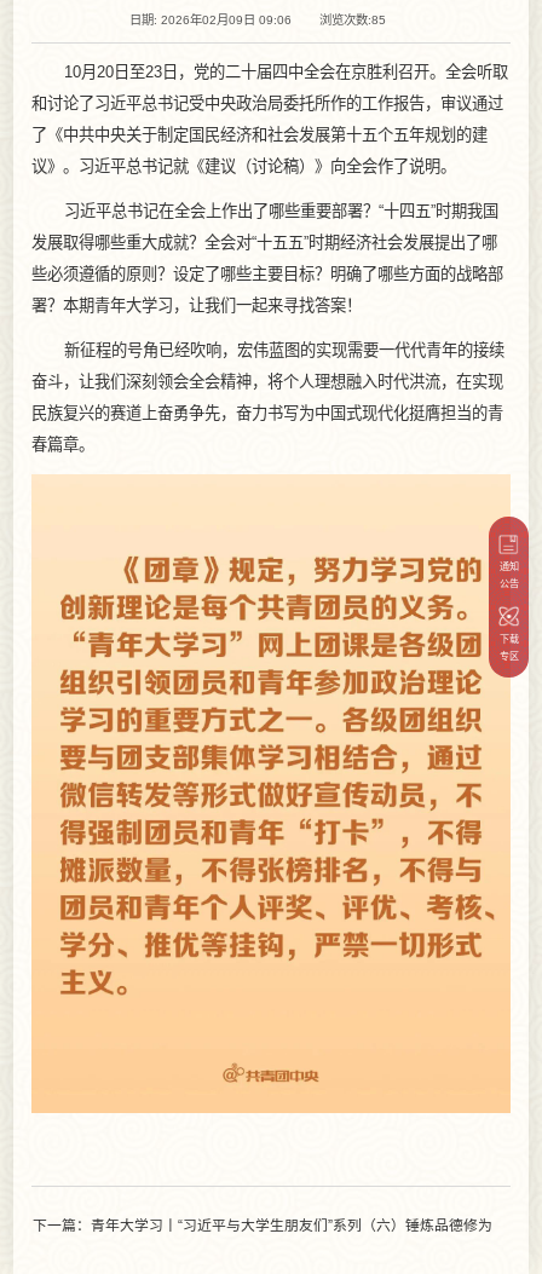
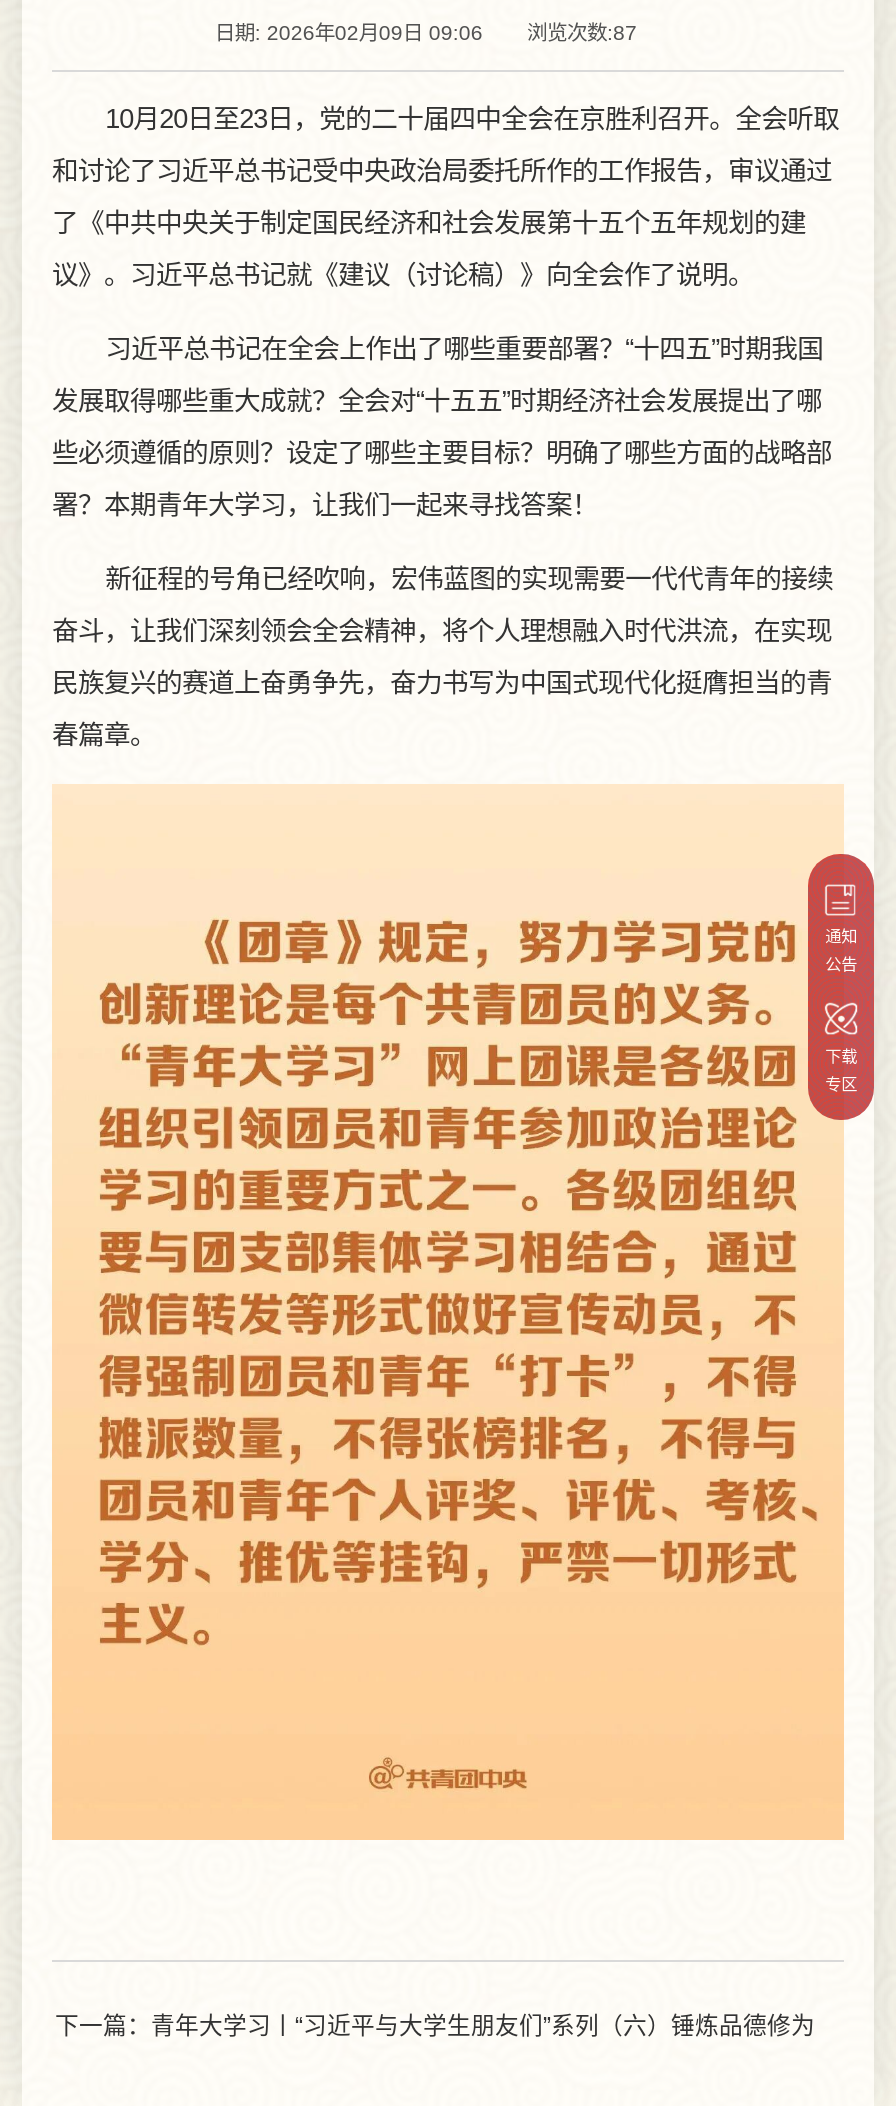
- 浏览次数:85
+ 浏览次数:87
